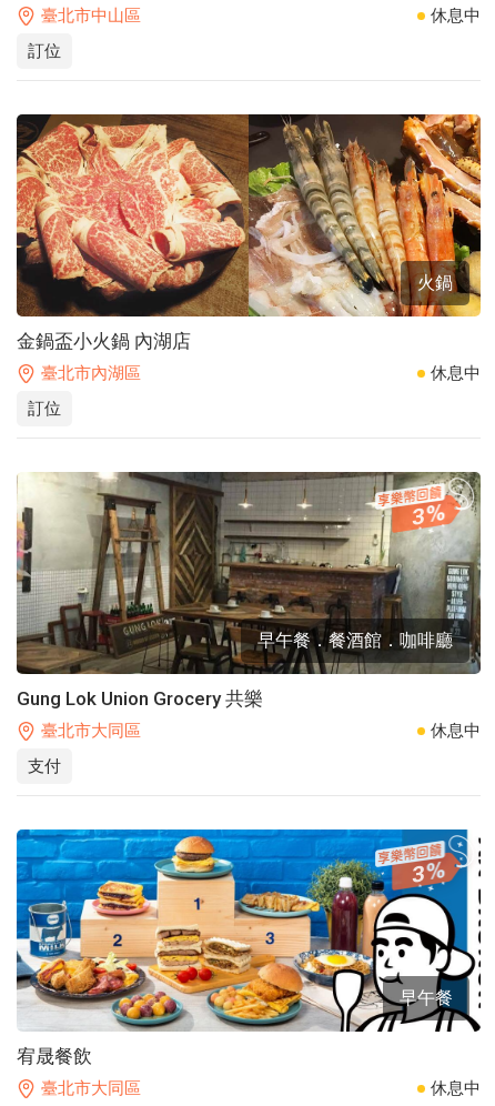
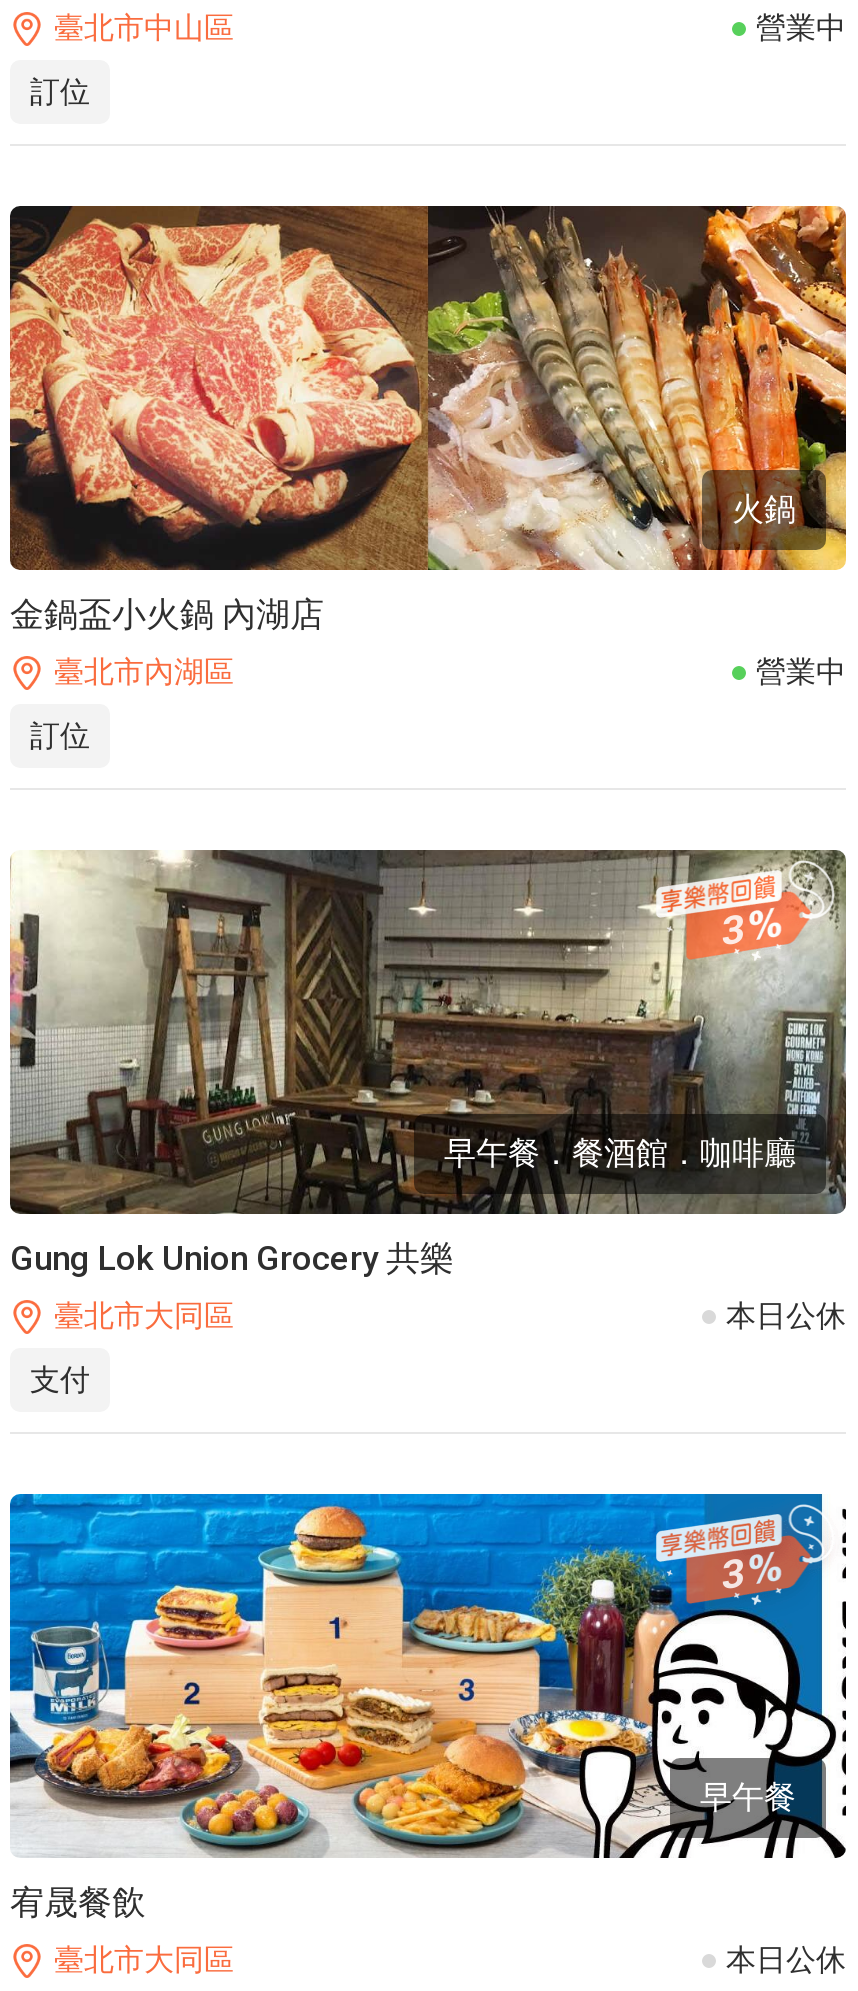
- 休息中
+ 營業中

- 休息中
+ 營業中

- 休息中
+ 本日公休

- 休息中
+ 本日公休
